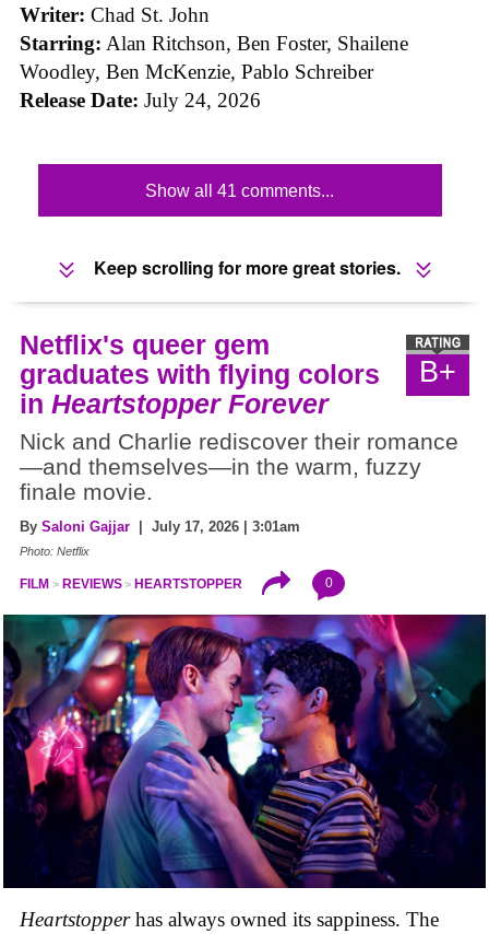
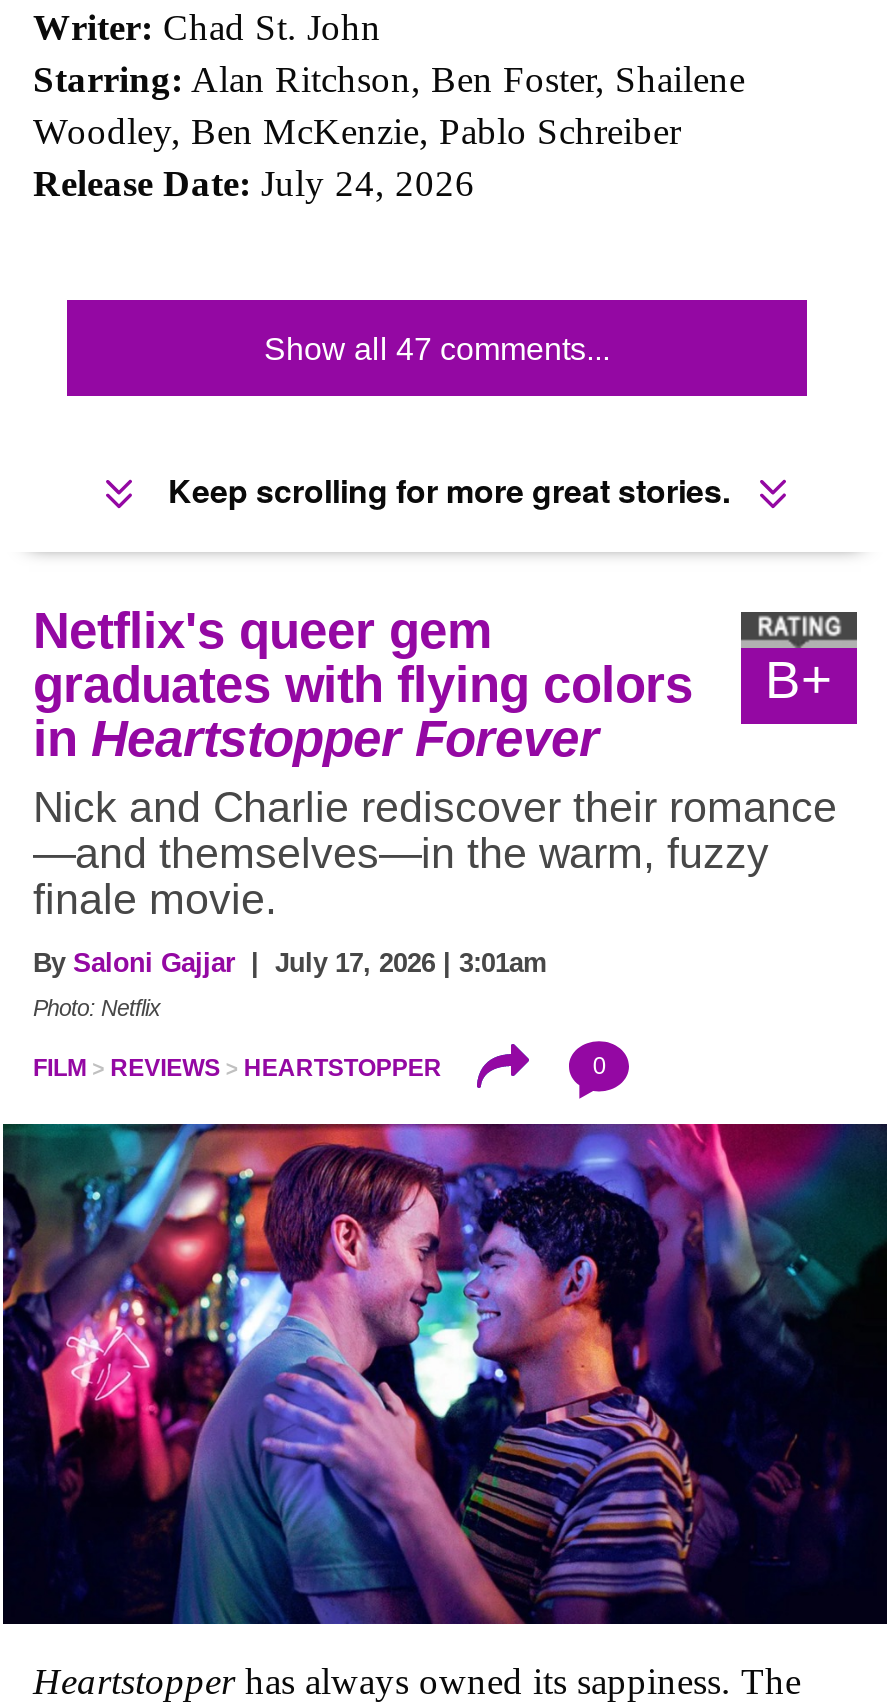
- Show all 41 comments...
+ Show all 47 comments...
